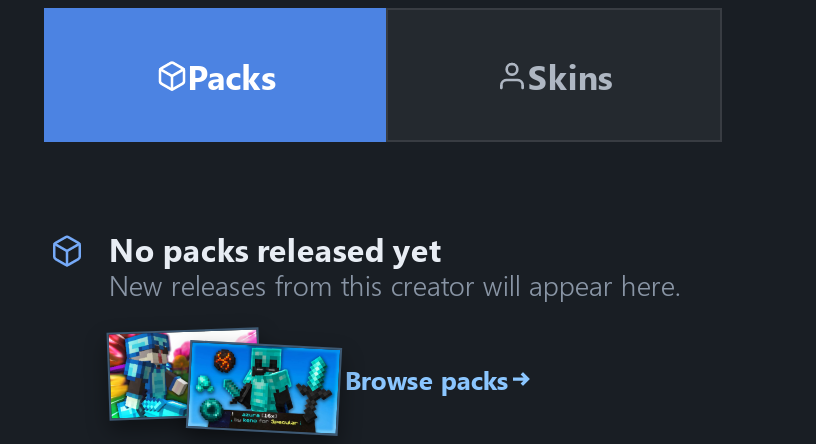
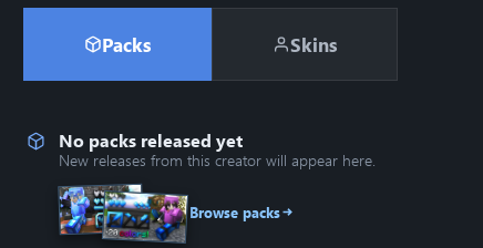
- [image]
+ [image]
